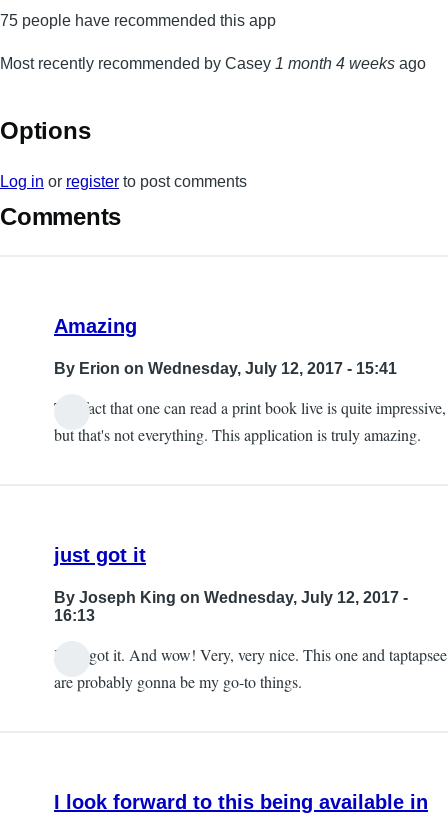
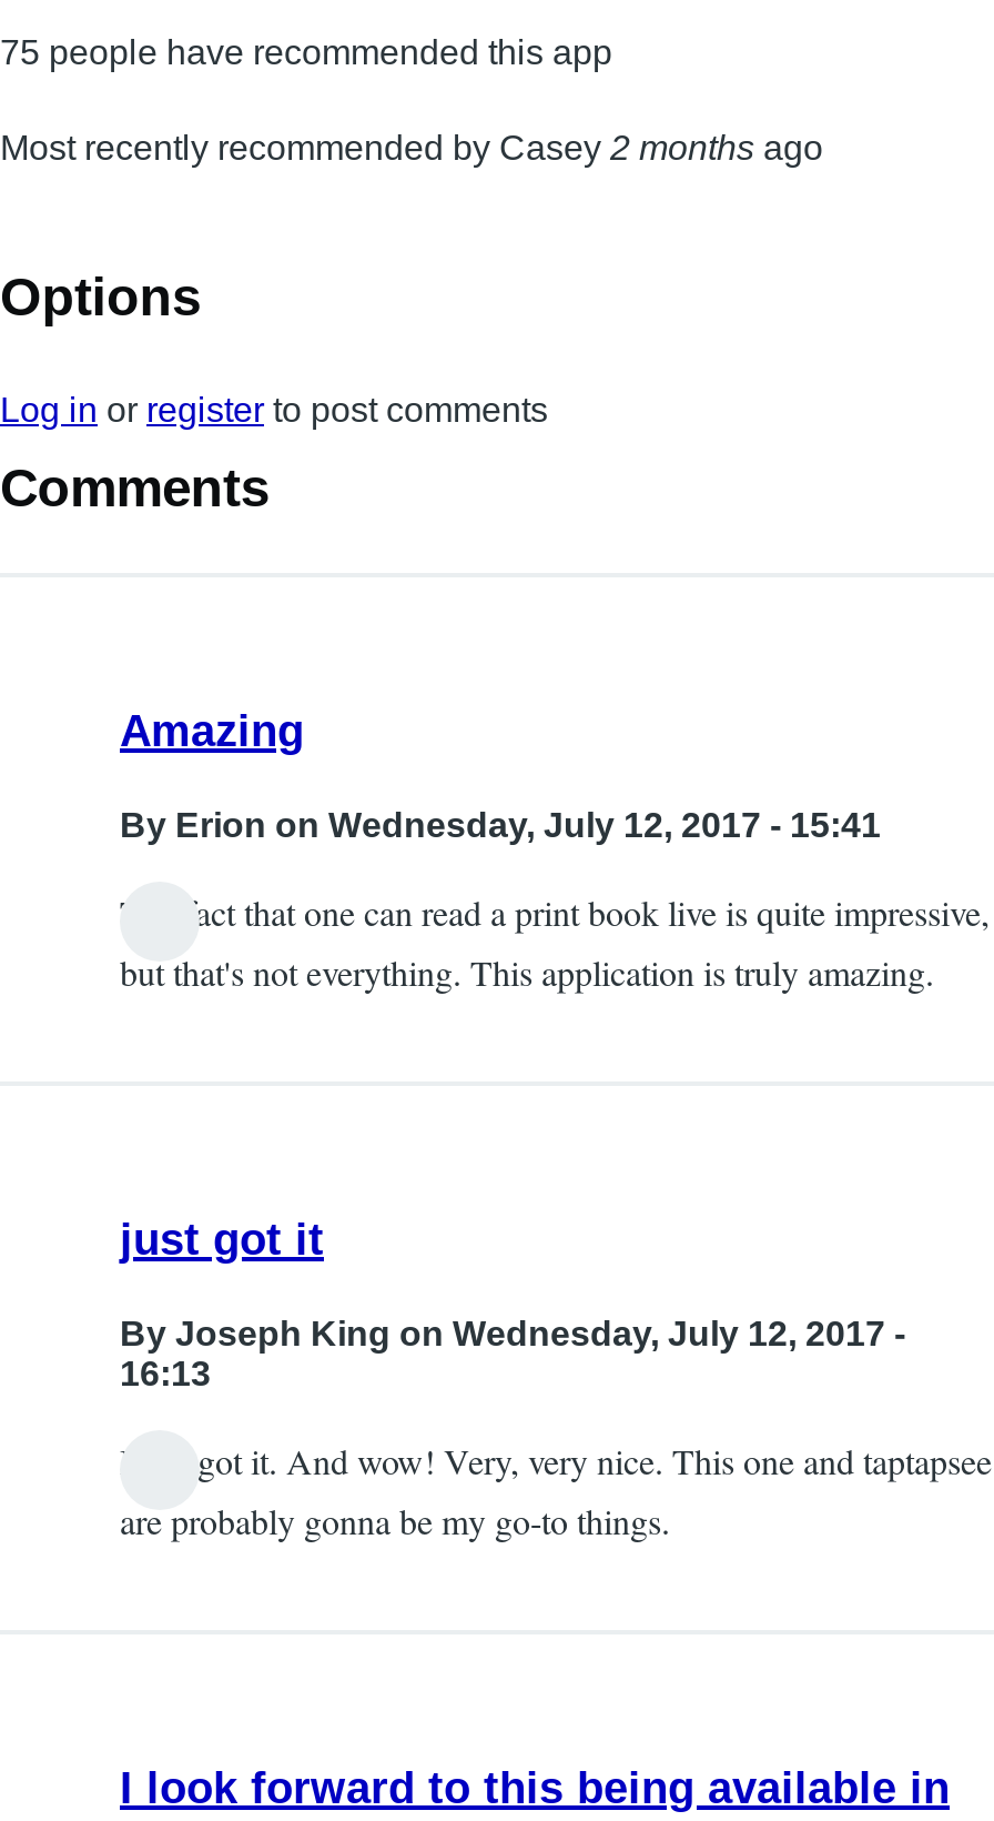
- Most recently recommended by Casey 1 month 4 weeks ago
+ Most recently recommended by Casey 2 months ago
